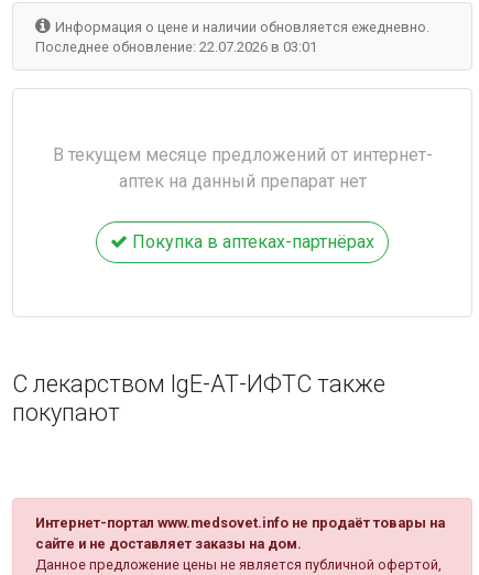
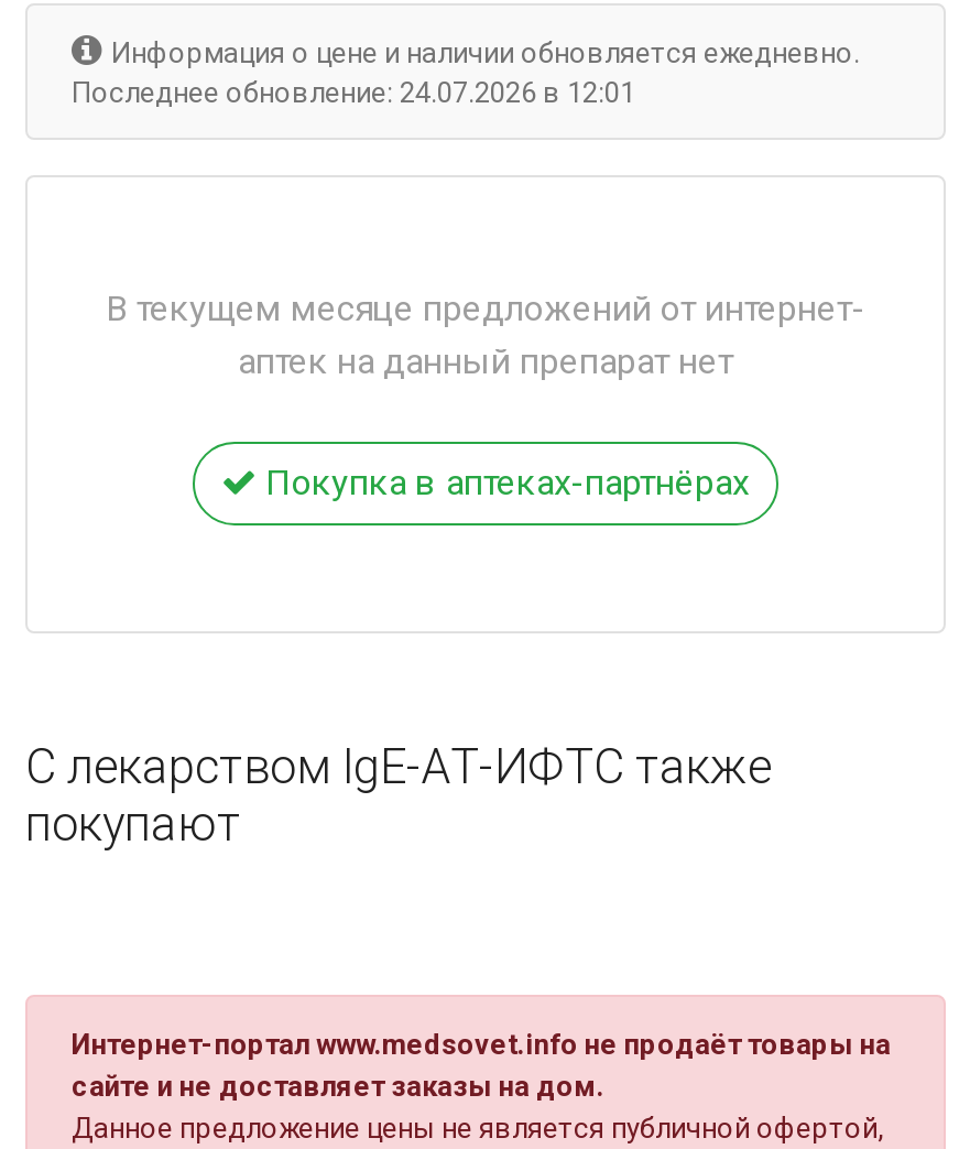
- Последнее обновление: 22.07.2026 в 03:01
+ Последнее обновление: 24.07.2026 в 12:01
